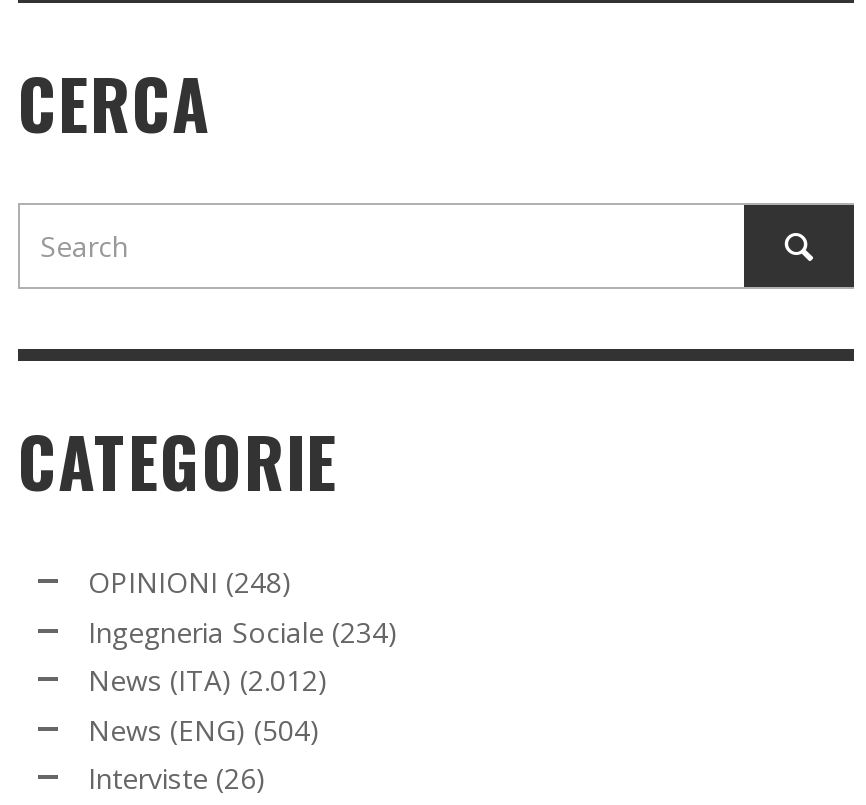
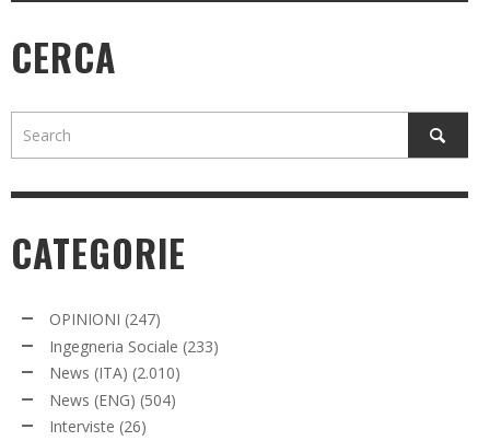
- OPINIONI (248)
+ OPINIONI (247)

- Ingegneria Sociale (234)
+ Ingegneria Sociale (233)

- News (ITA) (2.012)
+ News (ITA) (2.010)
